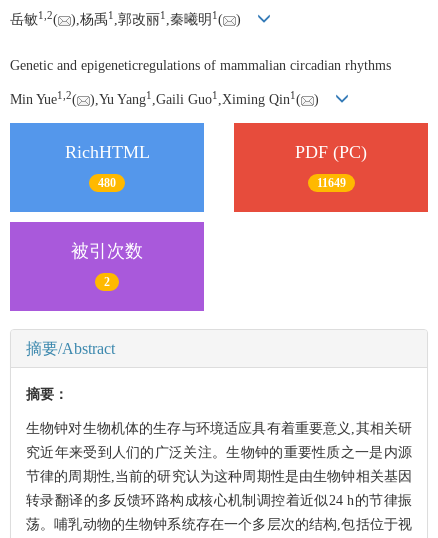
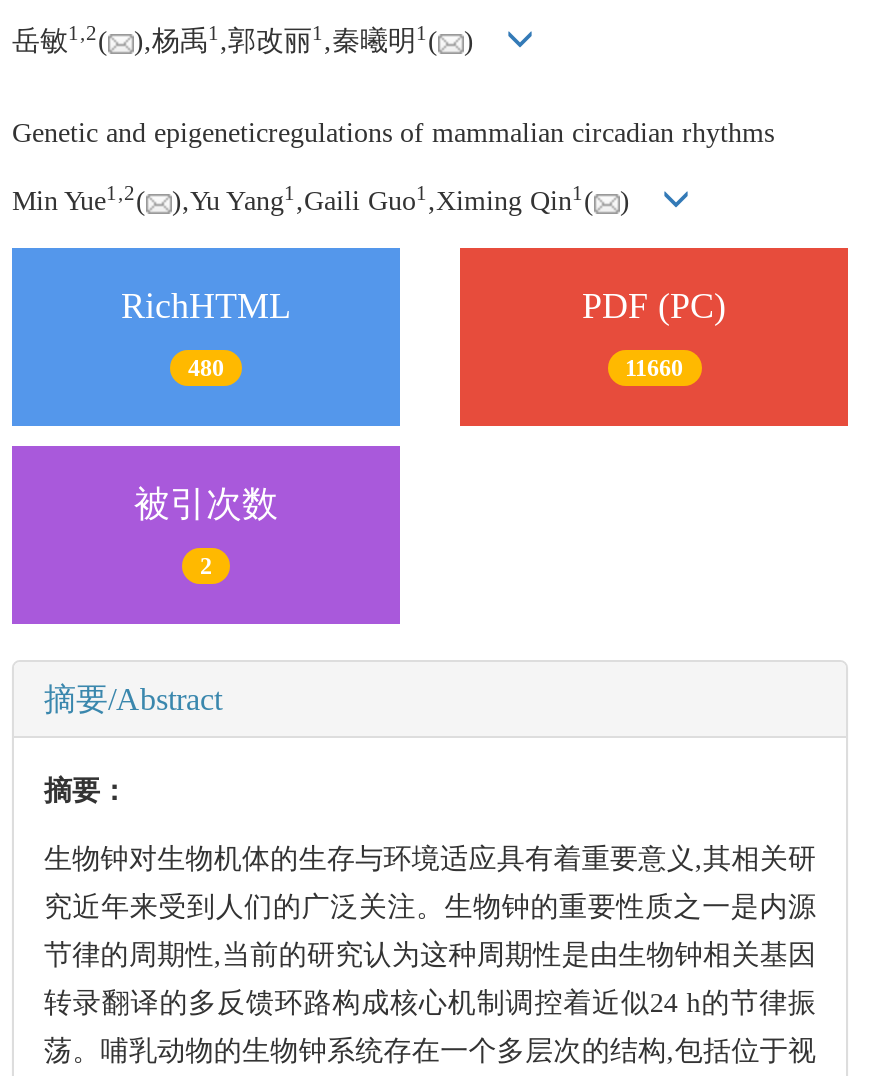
- 11649
+ 11660
